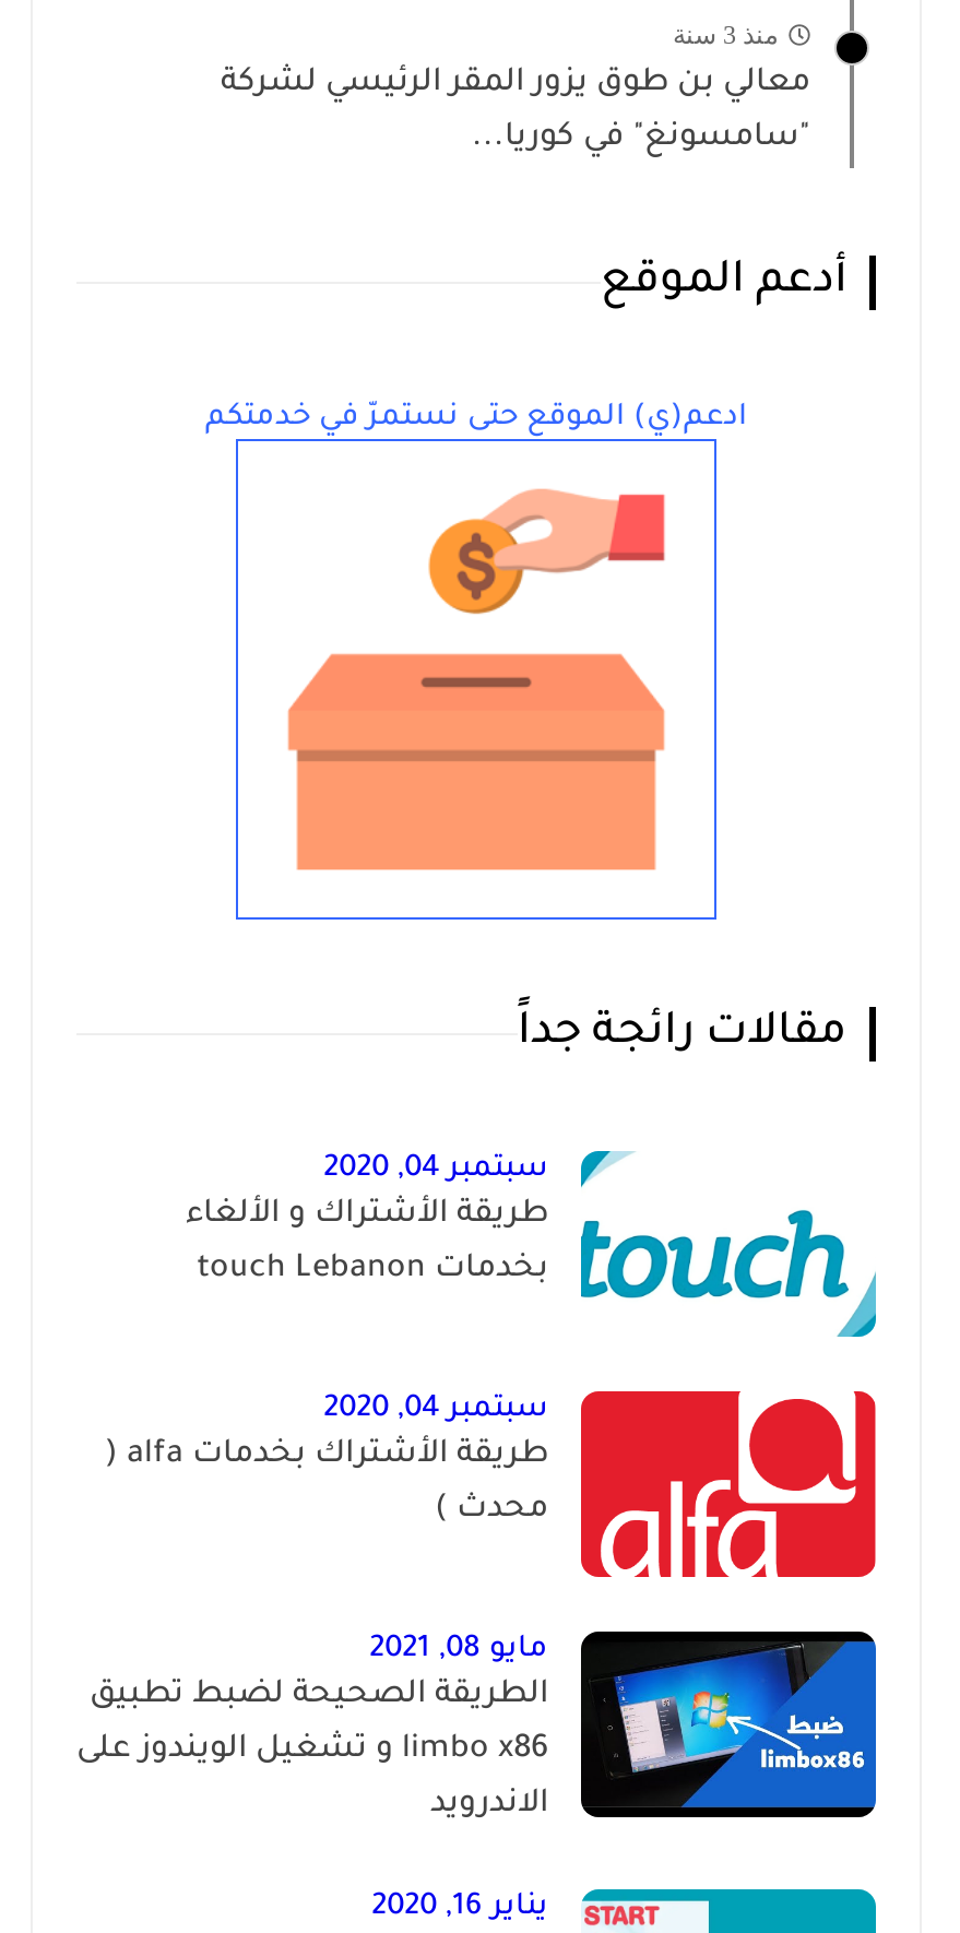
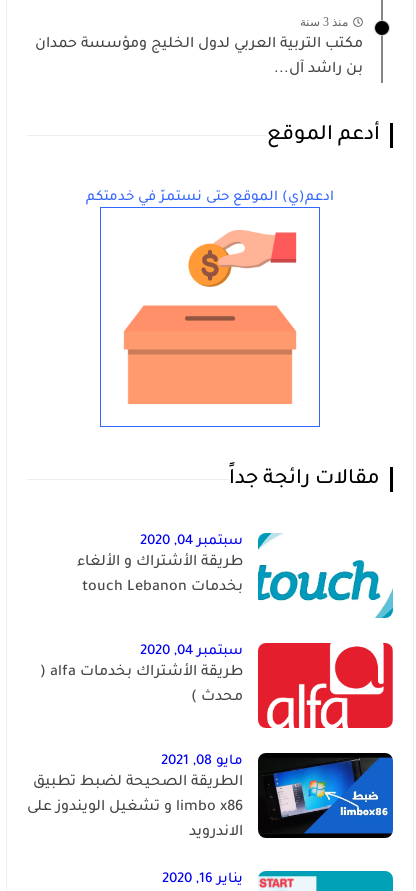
- معالي بن طوق يزور المقر الرئيسي لشركة
+ مكتب التربية العربي لدول الخليج ومؤسسة حمدان

- "سامسونغ" في كوريا...
+ بن راشد آل...
